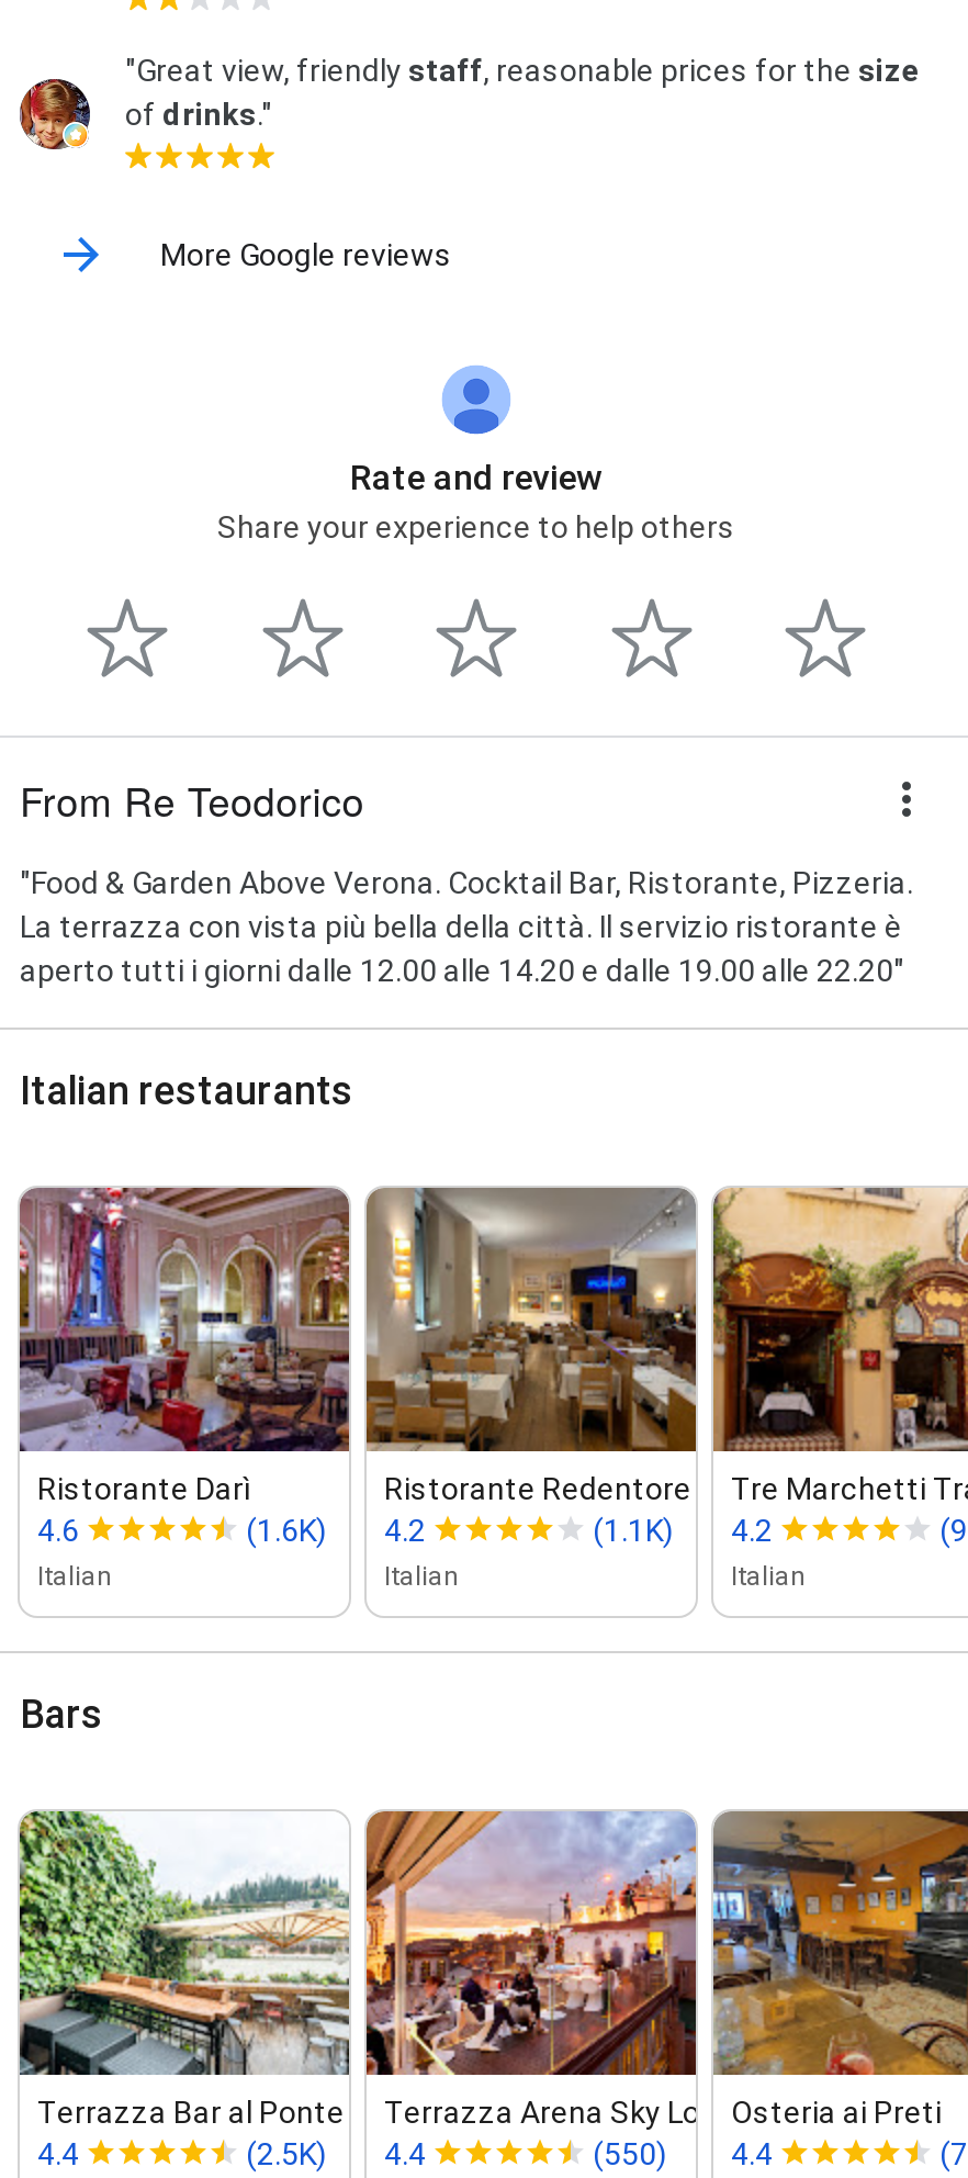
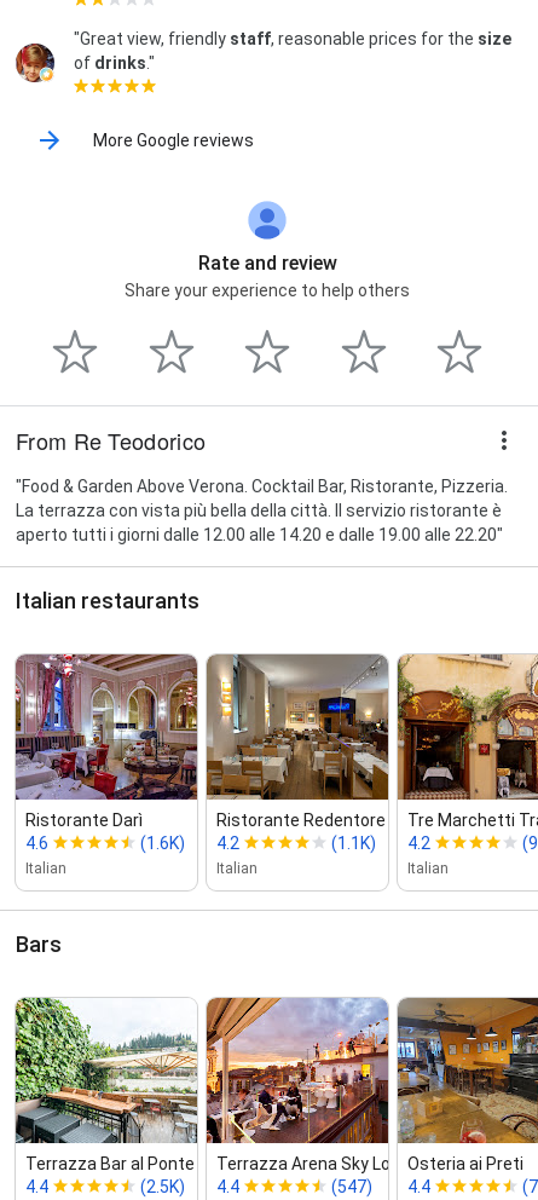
- (550) 4.4
+ (547) 4.4
